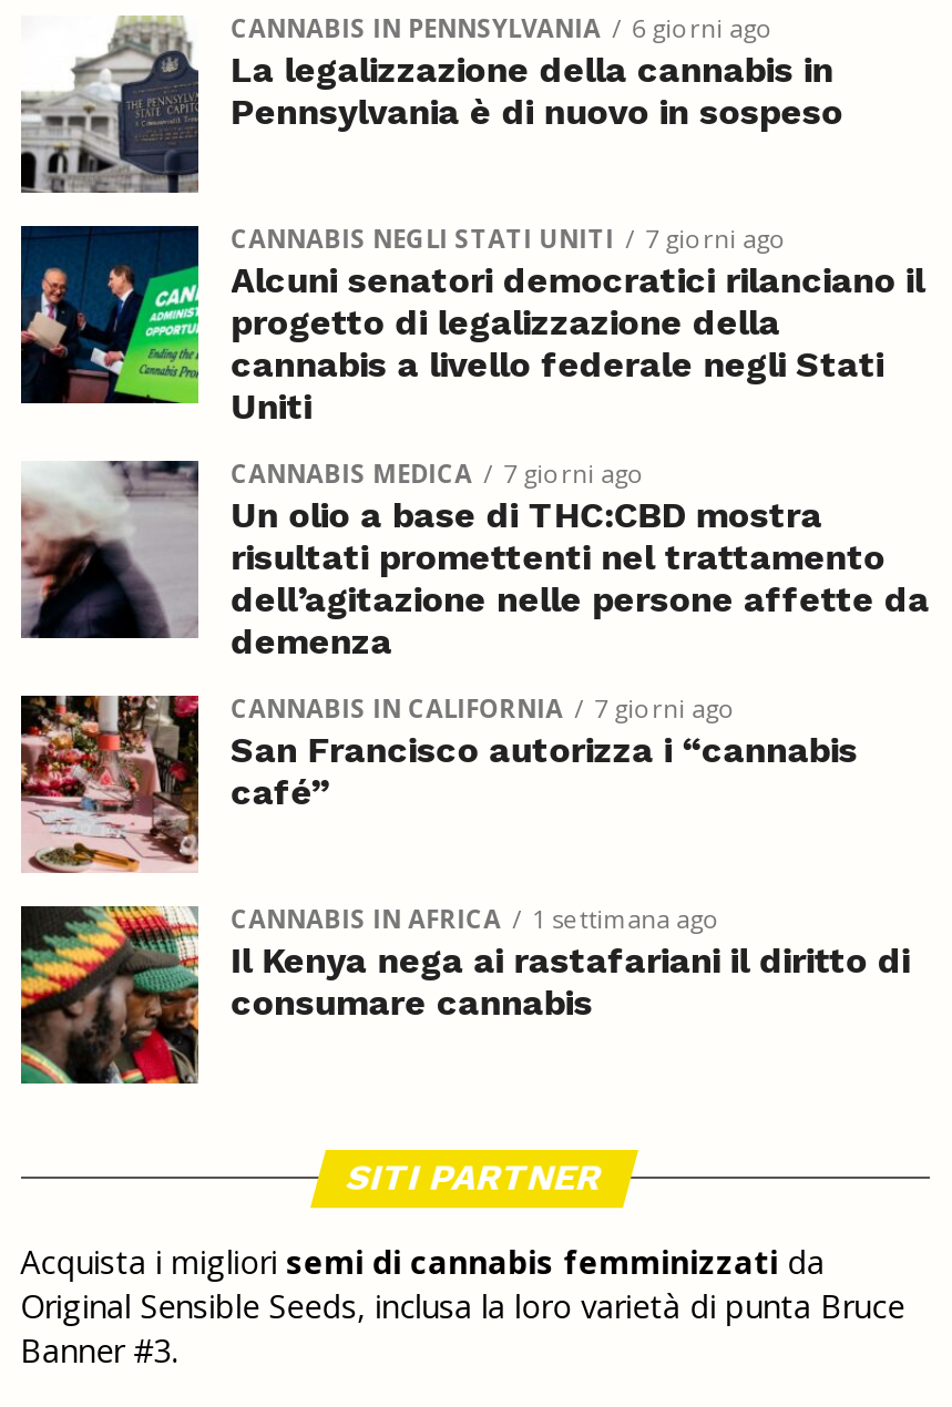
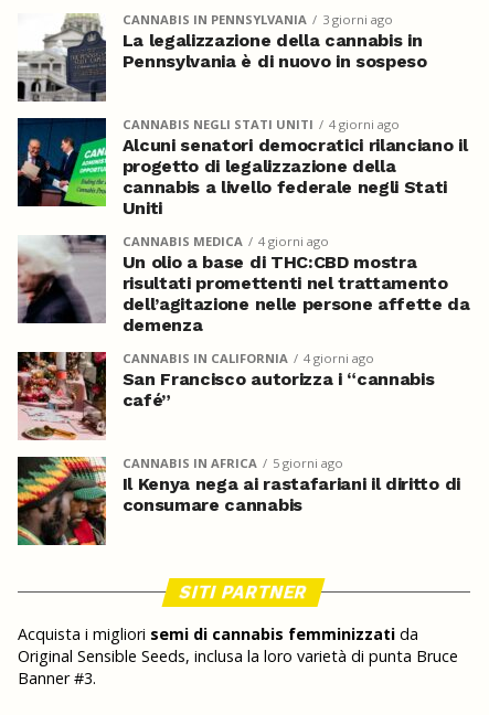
- CANNABIS IN PENNSYLVANIA 6 giorni ago
+ CANNABIS IN PENNSYLVANIA 3 giorni ago

- CANNABIS NEGLI STATI UNITI 7 giorni ago
+ CANNABIS NEGLI STATI UNITI 4 giorni ago

- CANNABIS MEDICA 7 giorni ago
+ CANNABIS MEDICA 4 giorni ago

- CANNABIS IN CALIFORNIA 7 giorni ago
+ CANNABIS IN CALIFORNIA 4 giorni ago

- 1 settimana ago
+ 5 giorni ago
